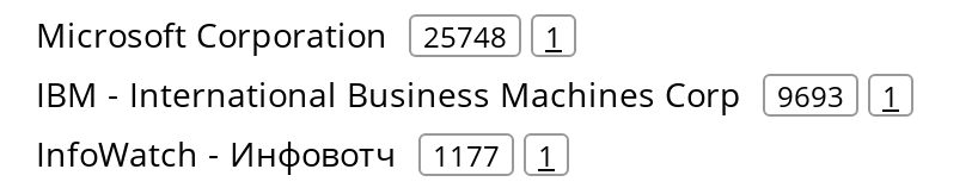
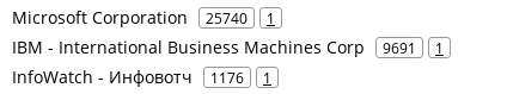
- Microsoft Corporation 25748 1
+ Microsoft Corporation 25740 1

- IBM - International Business Machines Corp 9693 1
+ IBM - International Business Machines Corp 9691 1

- InfoWatch - Инфовотч 1177 1
+ InfoWatch - Инфовотч 1176 1
